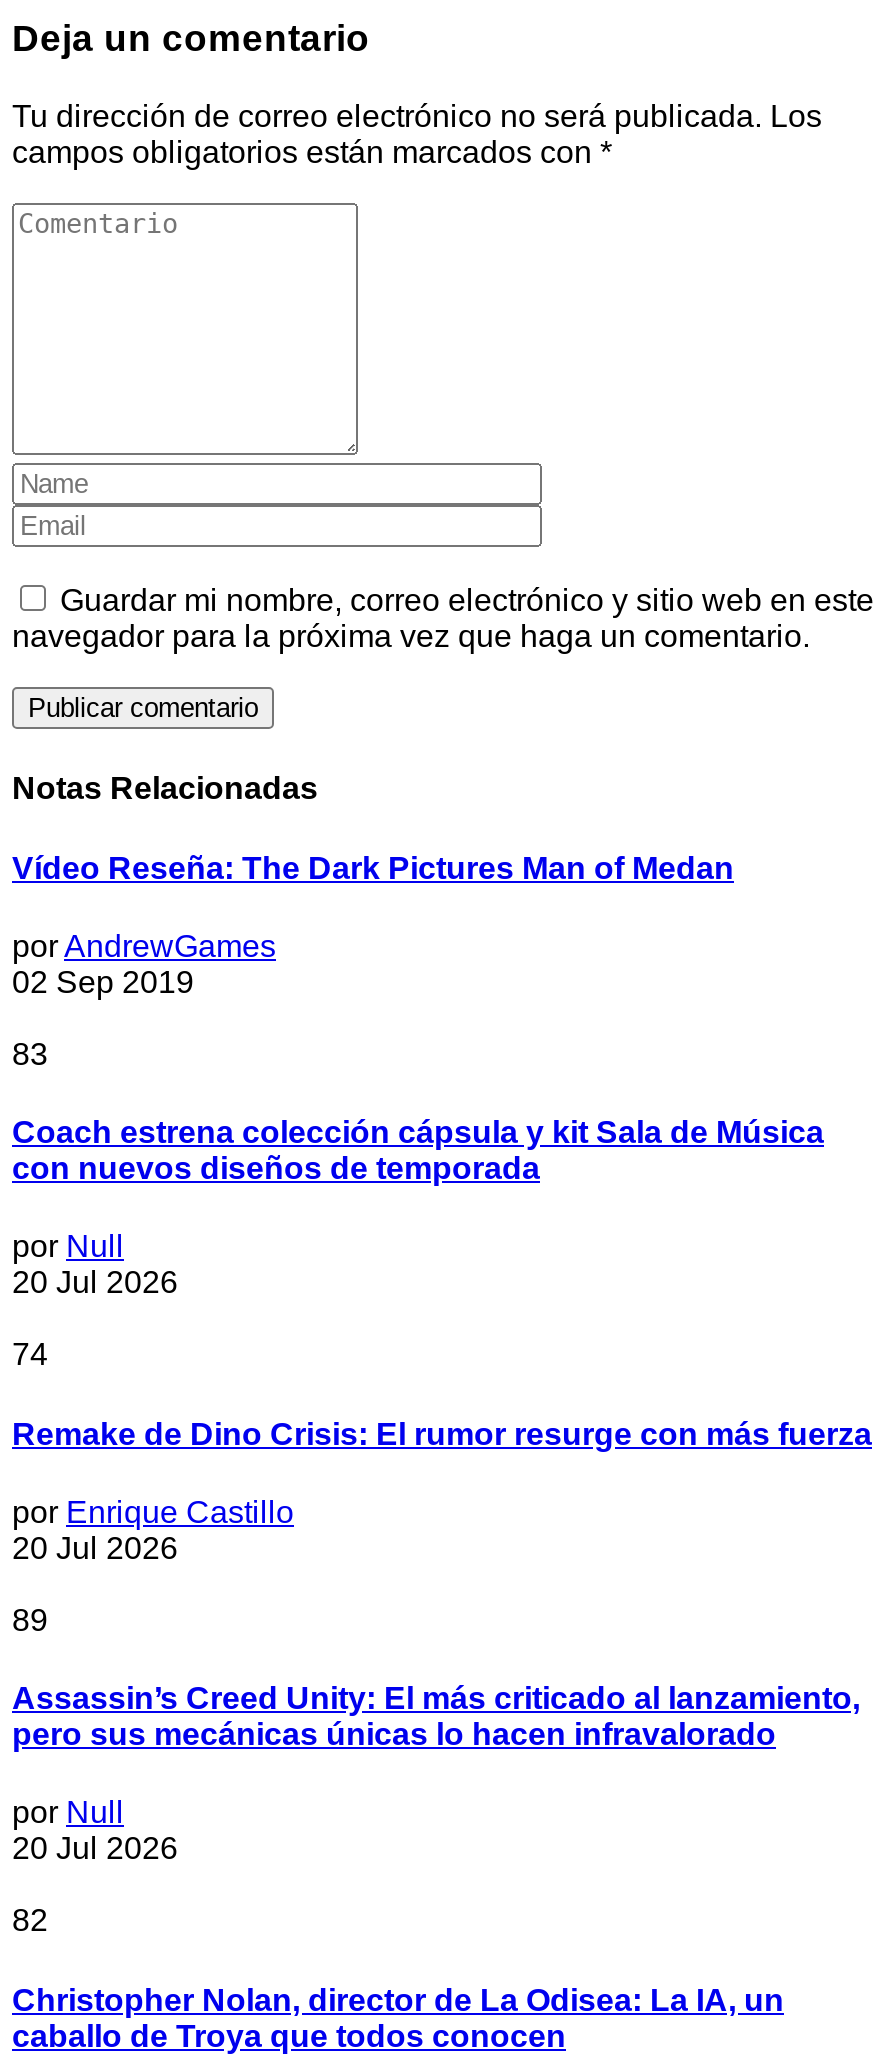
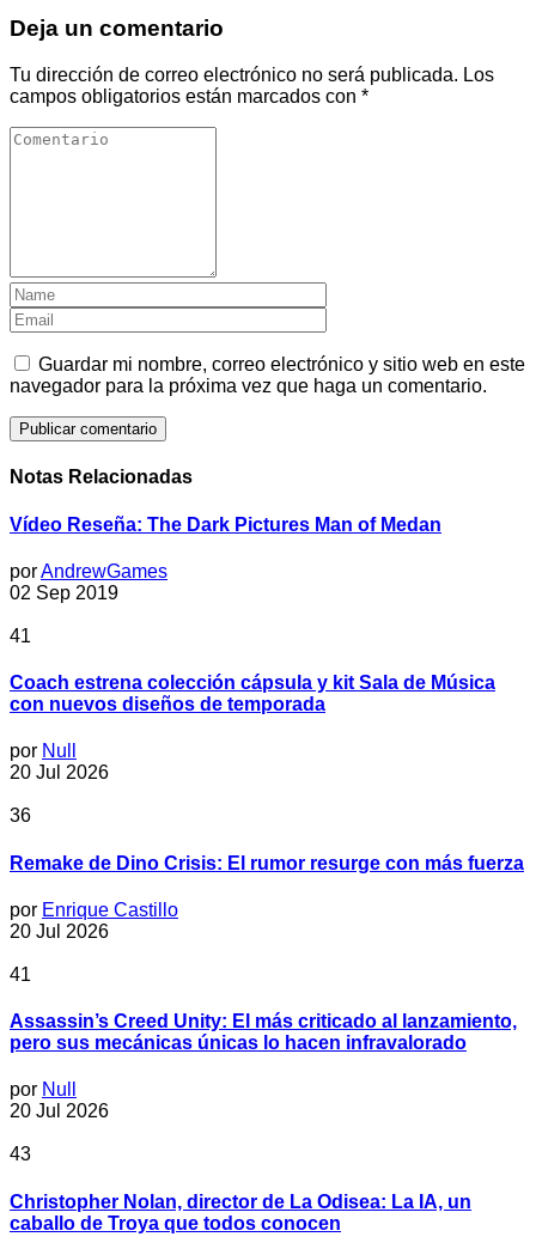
- 83
+ 41

- 74
+ 36

- 89
+ 41

- 82
+ 43
